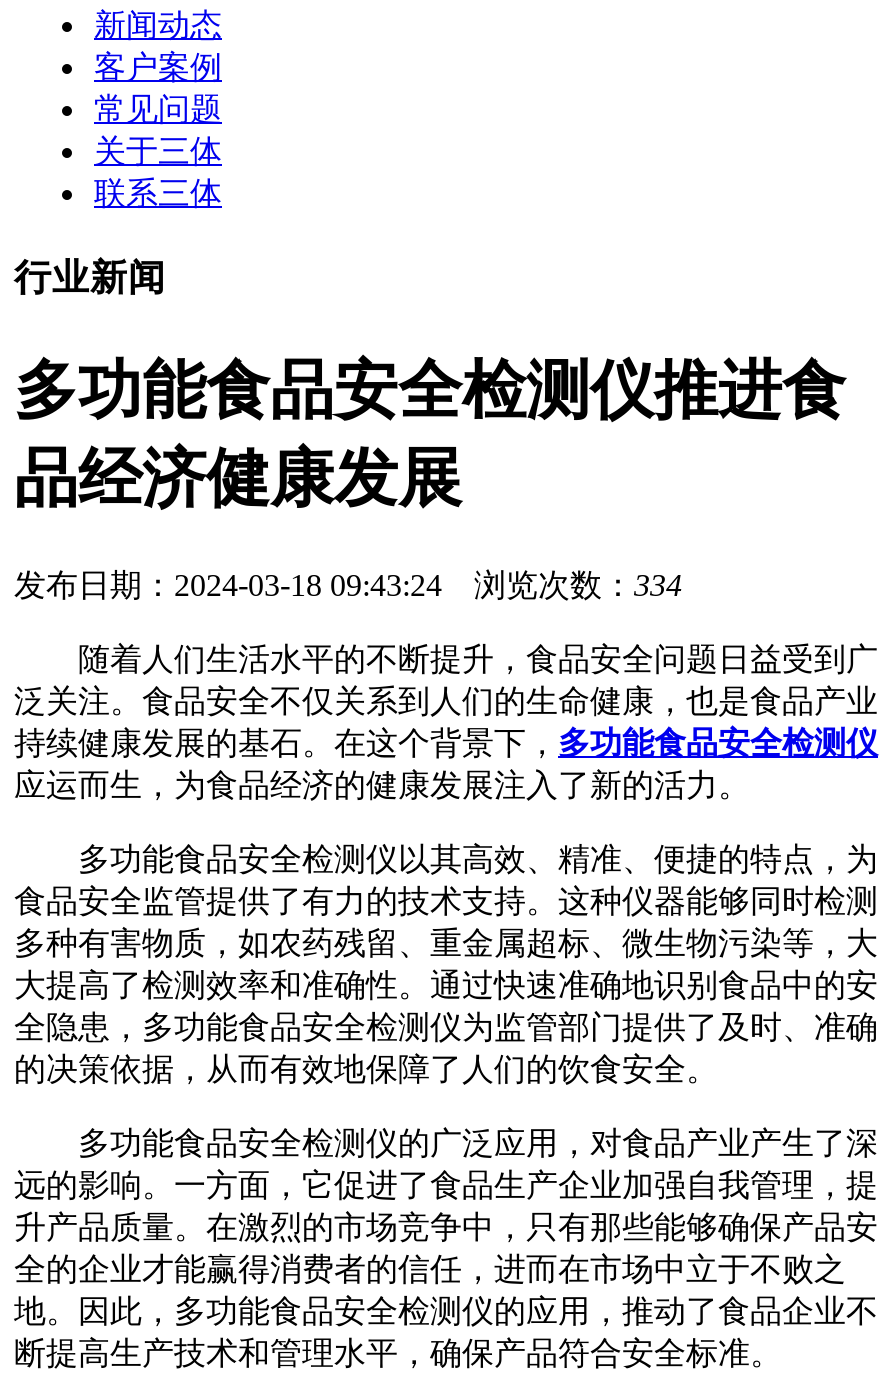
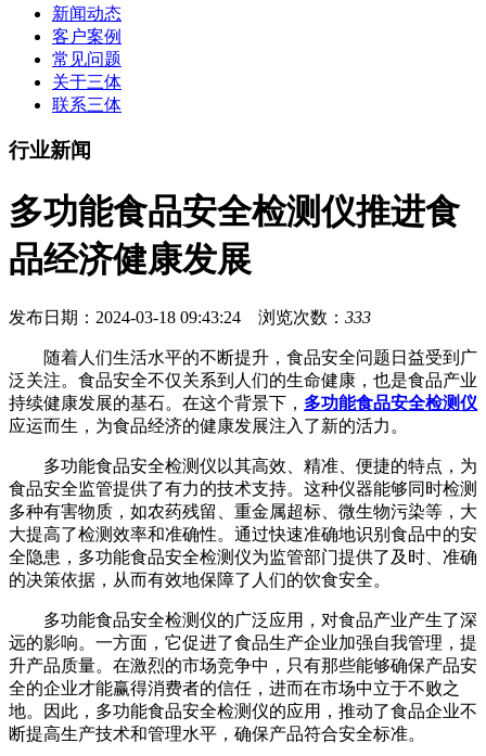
- 发布日期：2024-03-18 09:43:24 浏览次数：334
+ 发布日期：2024-03-18 09:43:24 浏览次数：333
